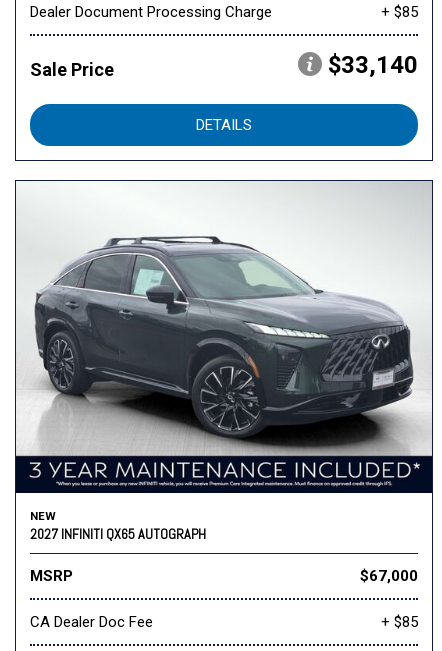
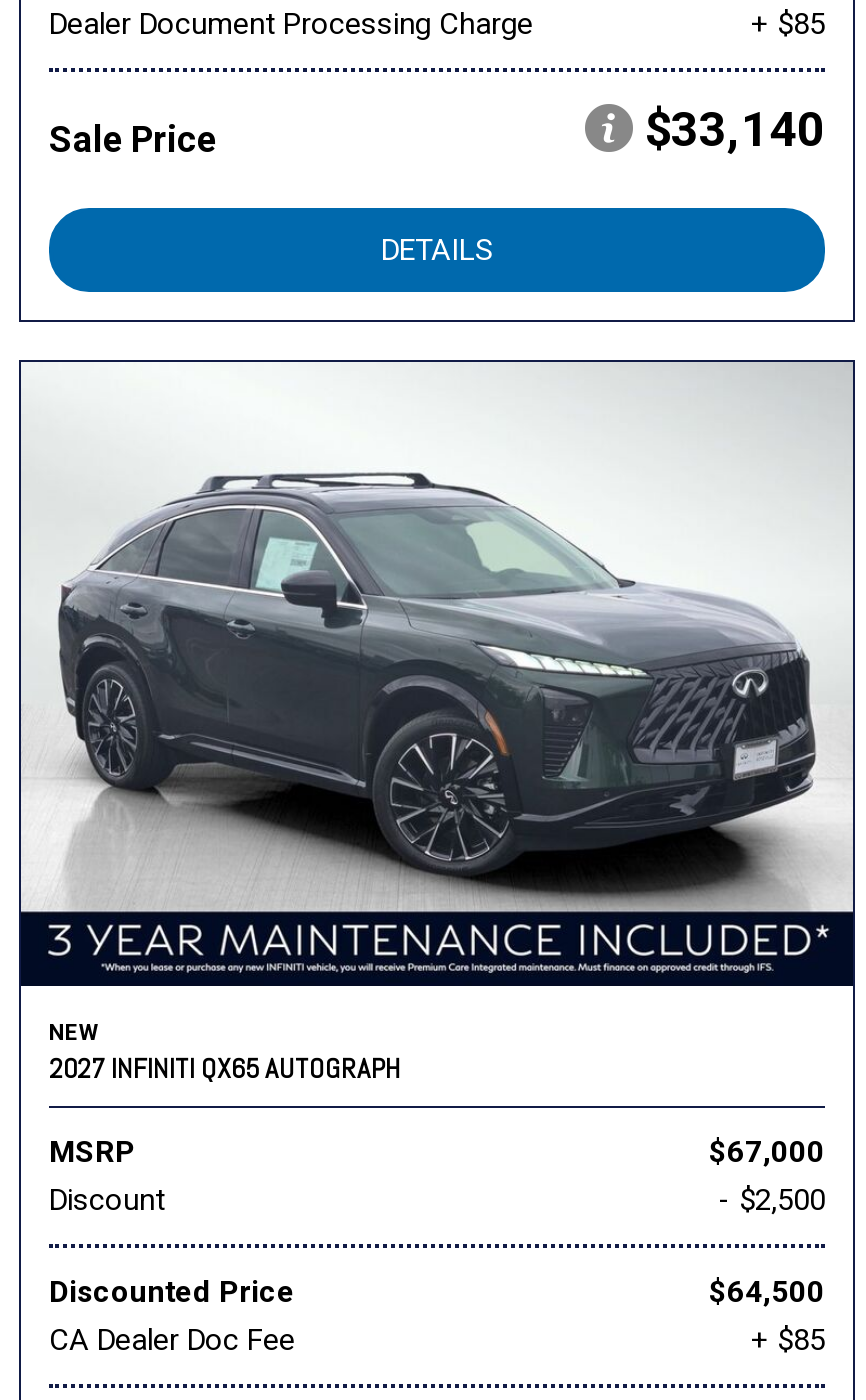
+ Discount
+ - $2,500
+ Discounted Price
+ $64,500
